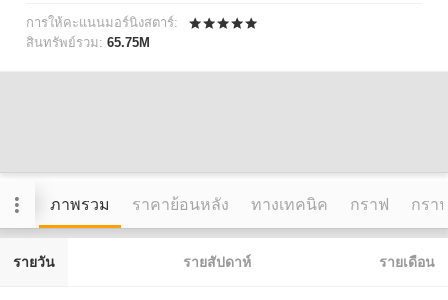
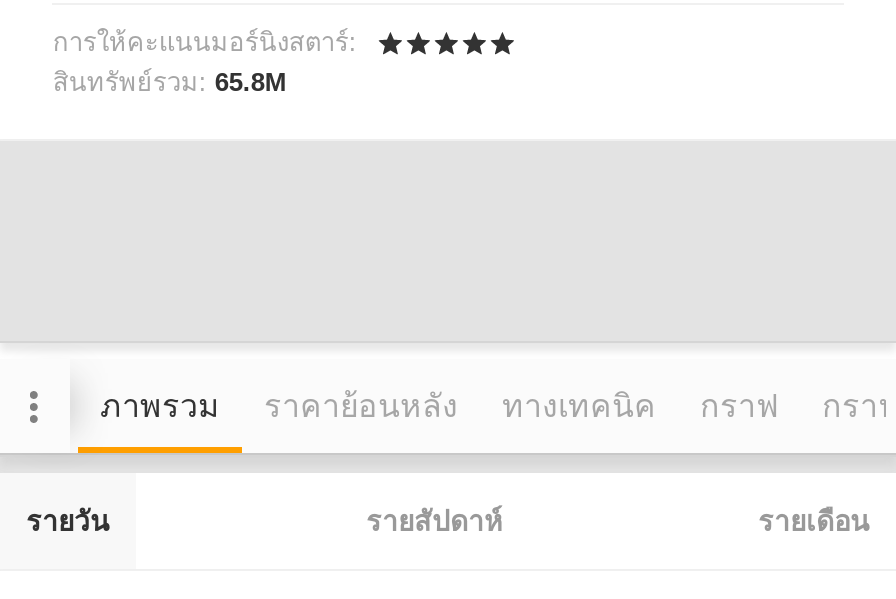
- สินทรัพย์รวม: 65.75M
+ สินทรัพย์รวม: 65.8M
